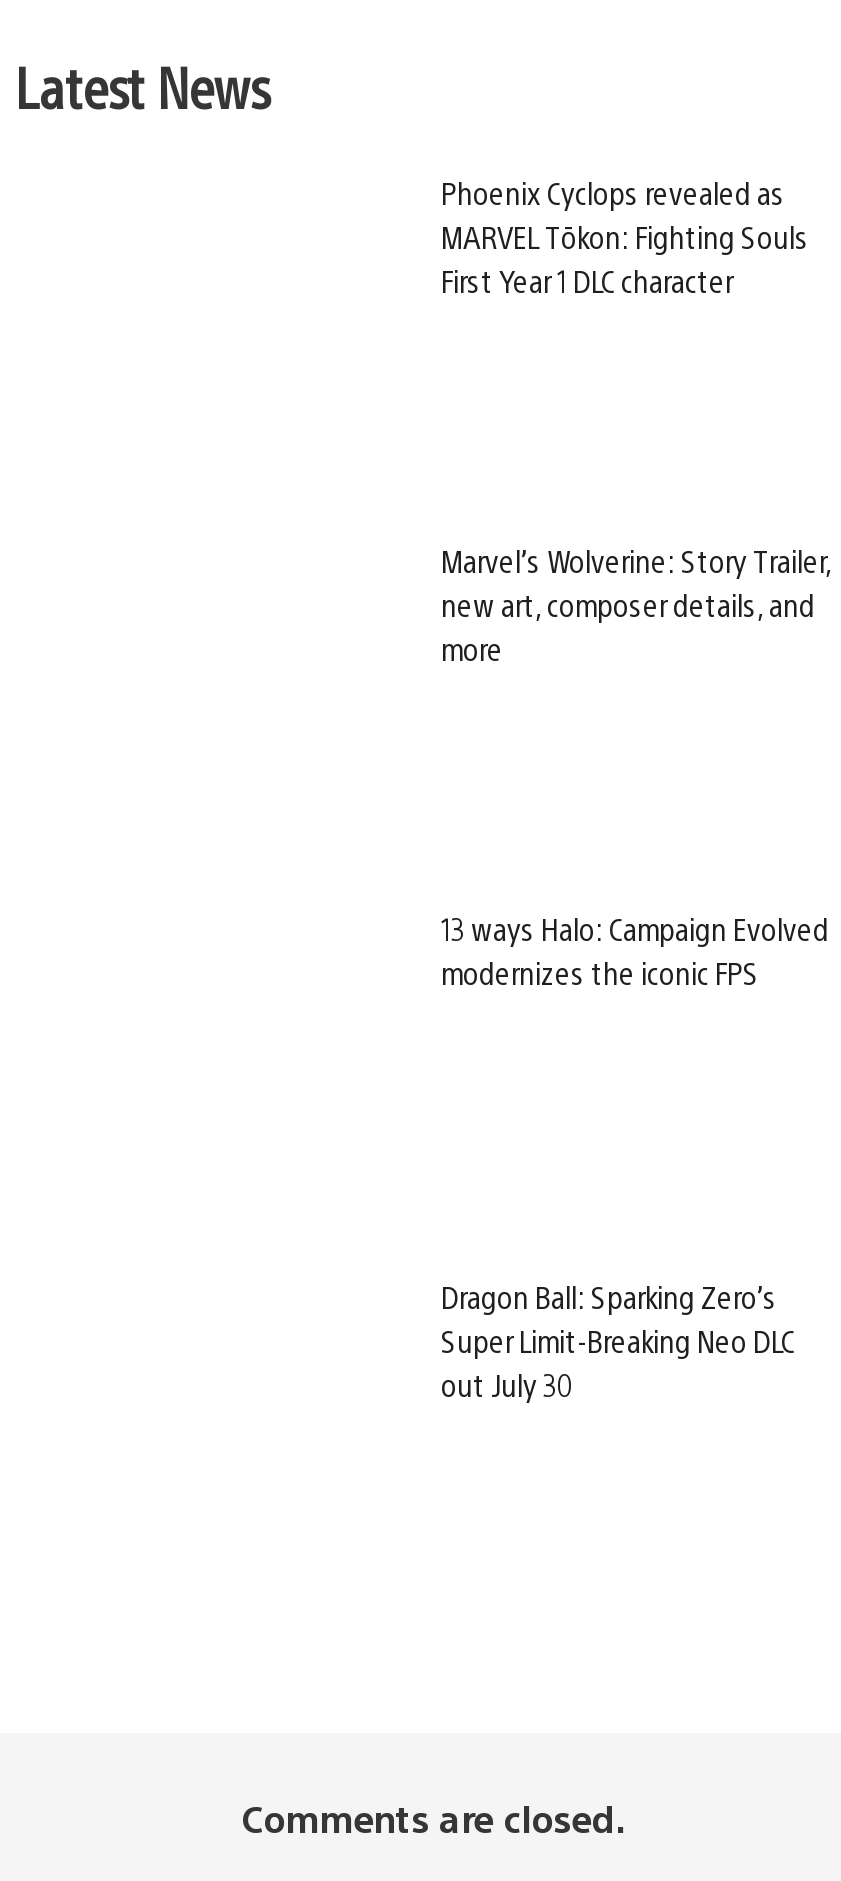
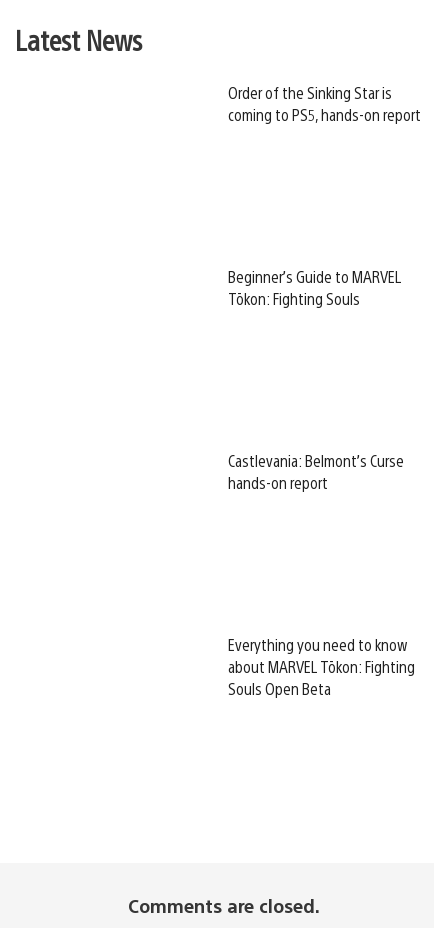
- Phoenix Cyclops revealed as
- MARVEL Tōkon: Fighting Souls
- First Year 1 DLC character
+ Order of the Sinking Star is
+ coming to PS5, hands-on report

- Marvel’s Wolverine: Story Trailer,
- new art, composer details, and
- more
+ Beginner’s Guide to MARVEL
+ Tōkon: Fighting Souls

- 13 ways Halo: Campaign Evolved
- modernizes the iconic FPS
+ Castlevania: Belmont’s Curse
+ hands-on report

- Dragon Ball: Sparking Zero’s
- Super Limit-Breaking Neo DLC
- out July 30
+ Everything you need to know
+ about MARVEL Tōkon: Fighting
+ Souls Open Beta
